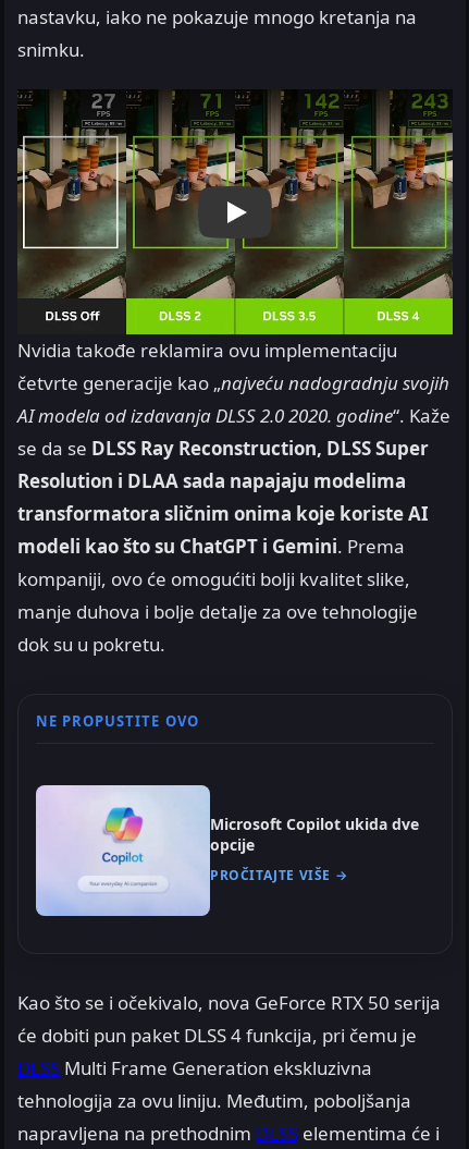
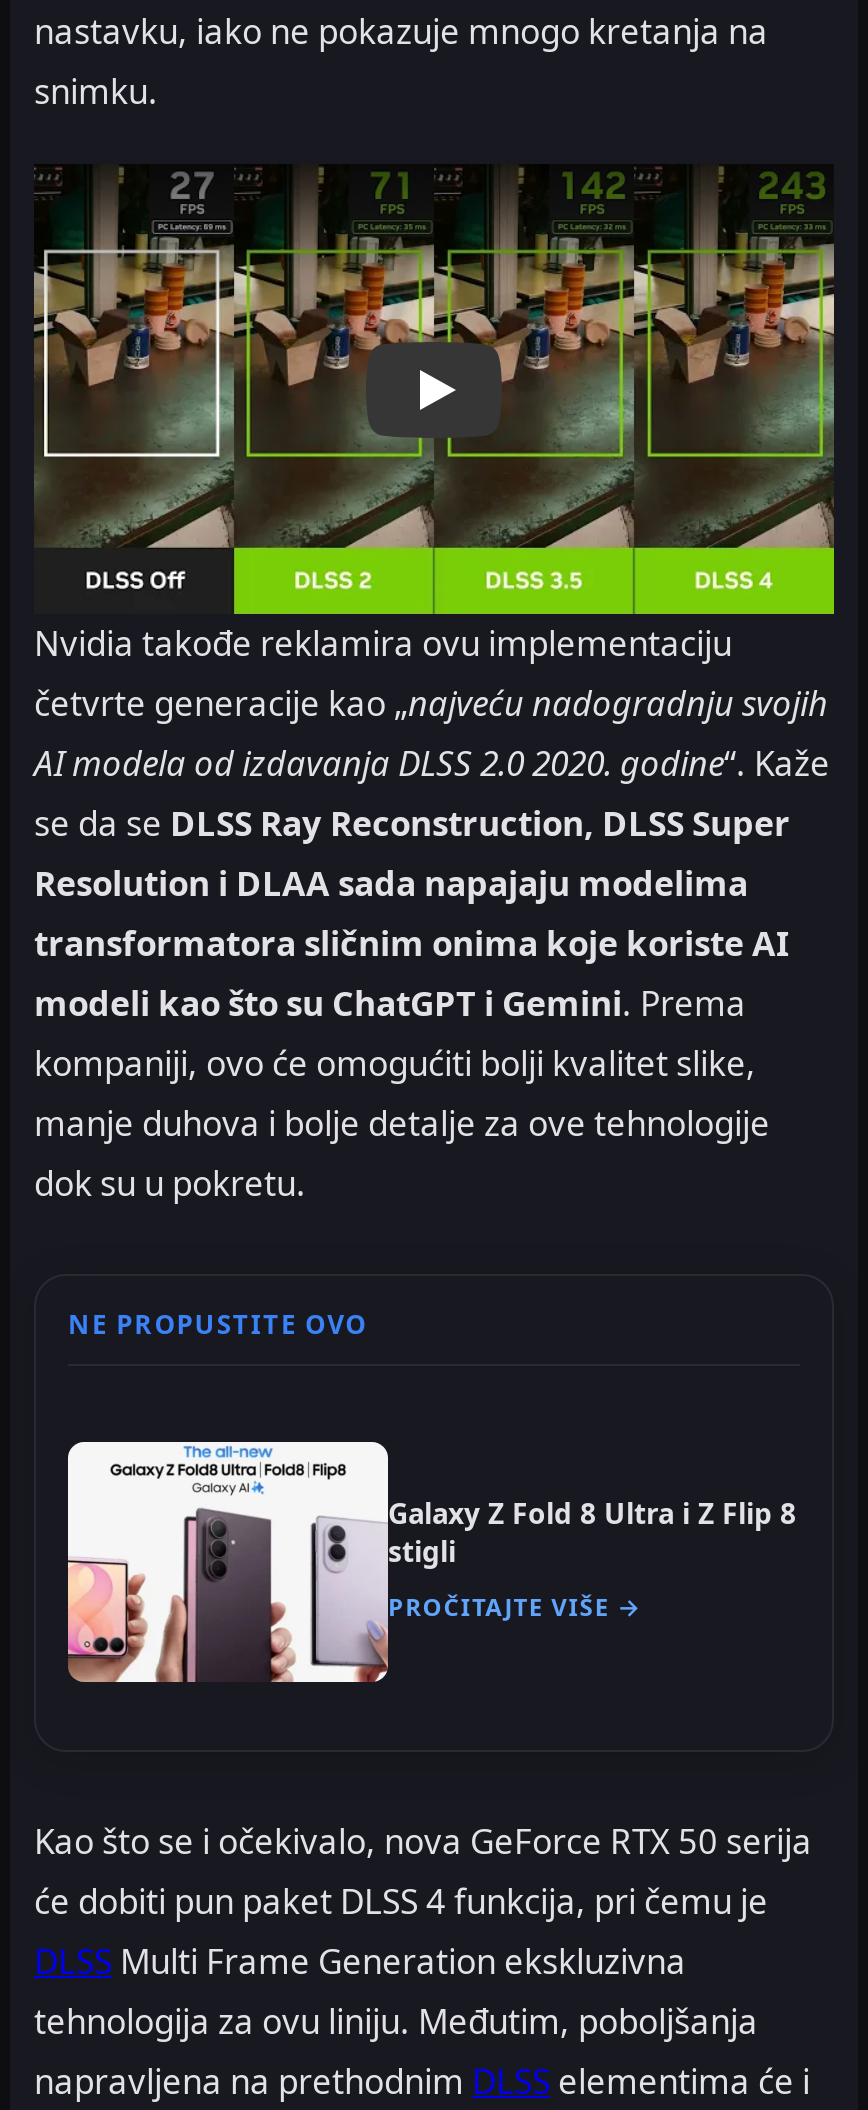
- [image]
- Microsoft Copilot ukida dve
- opcije
+ [image]
+ Galaxy Z Fold 8 Ultra i Z Flip 8
+ stigli
